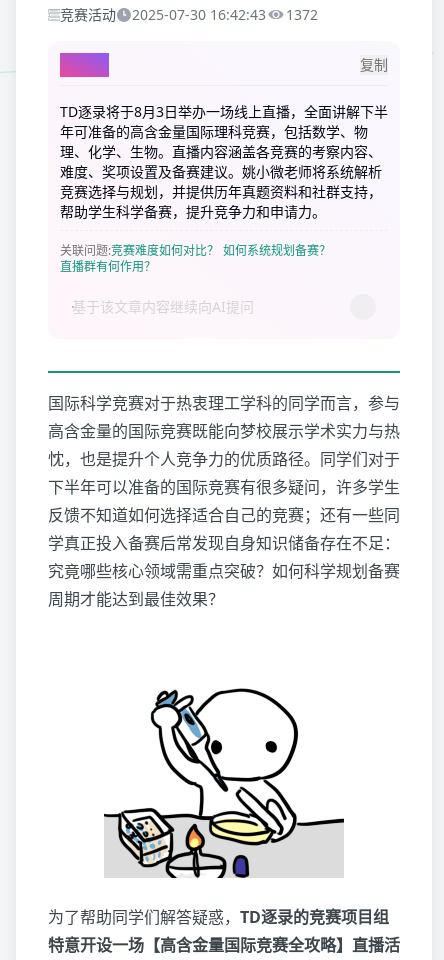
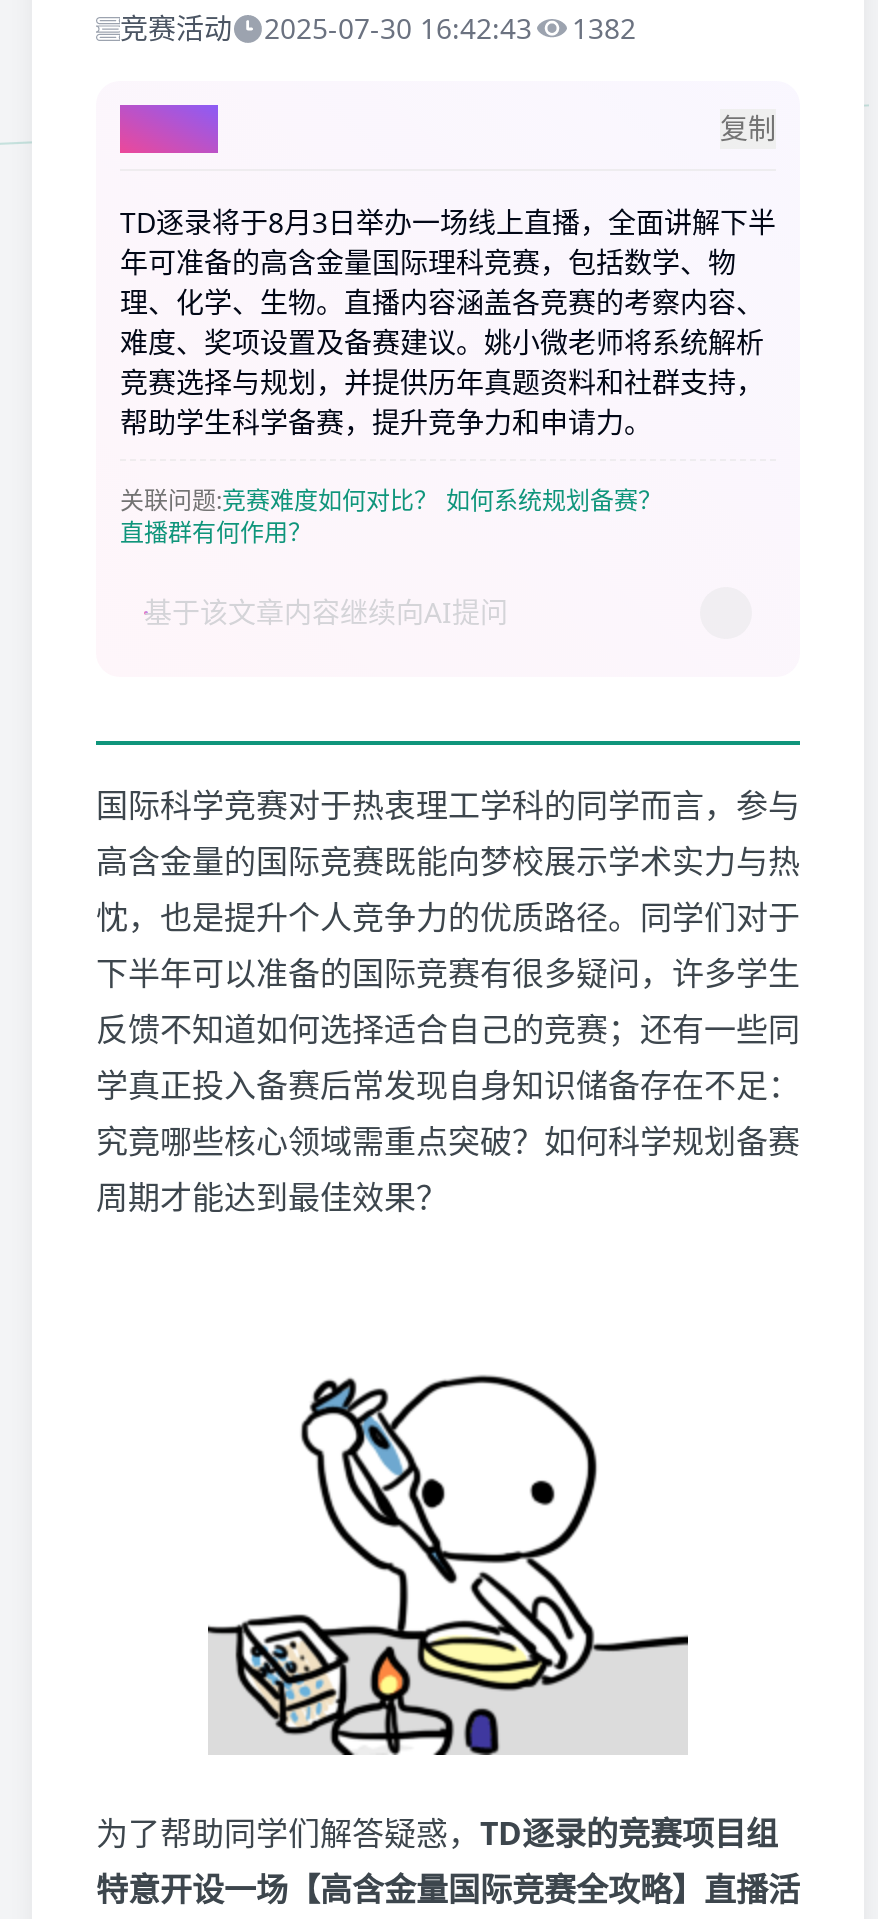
- 1372
+ 1382
